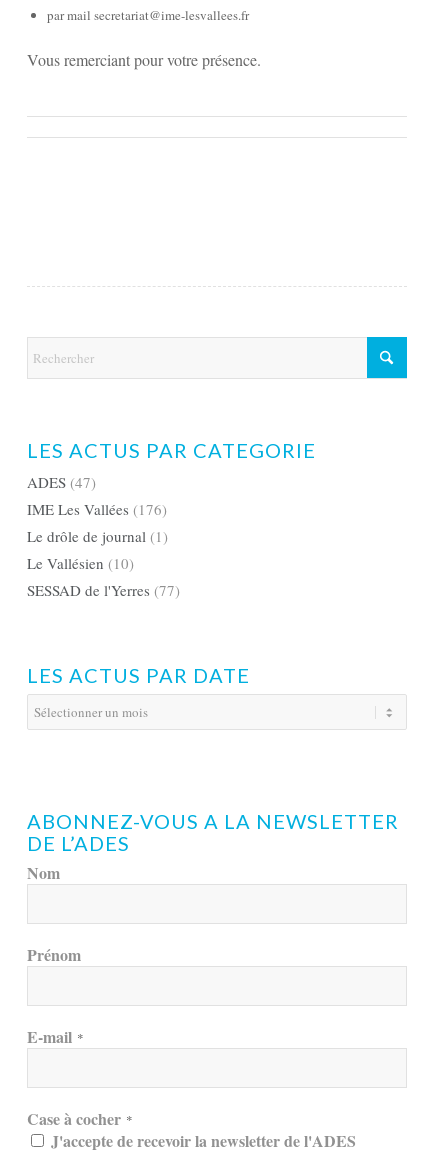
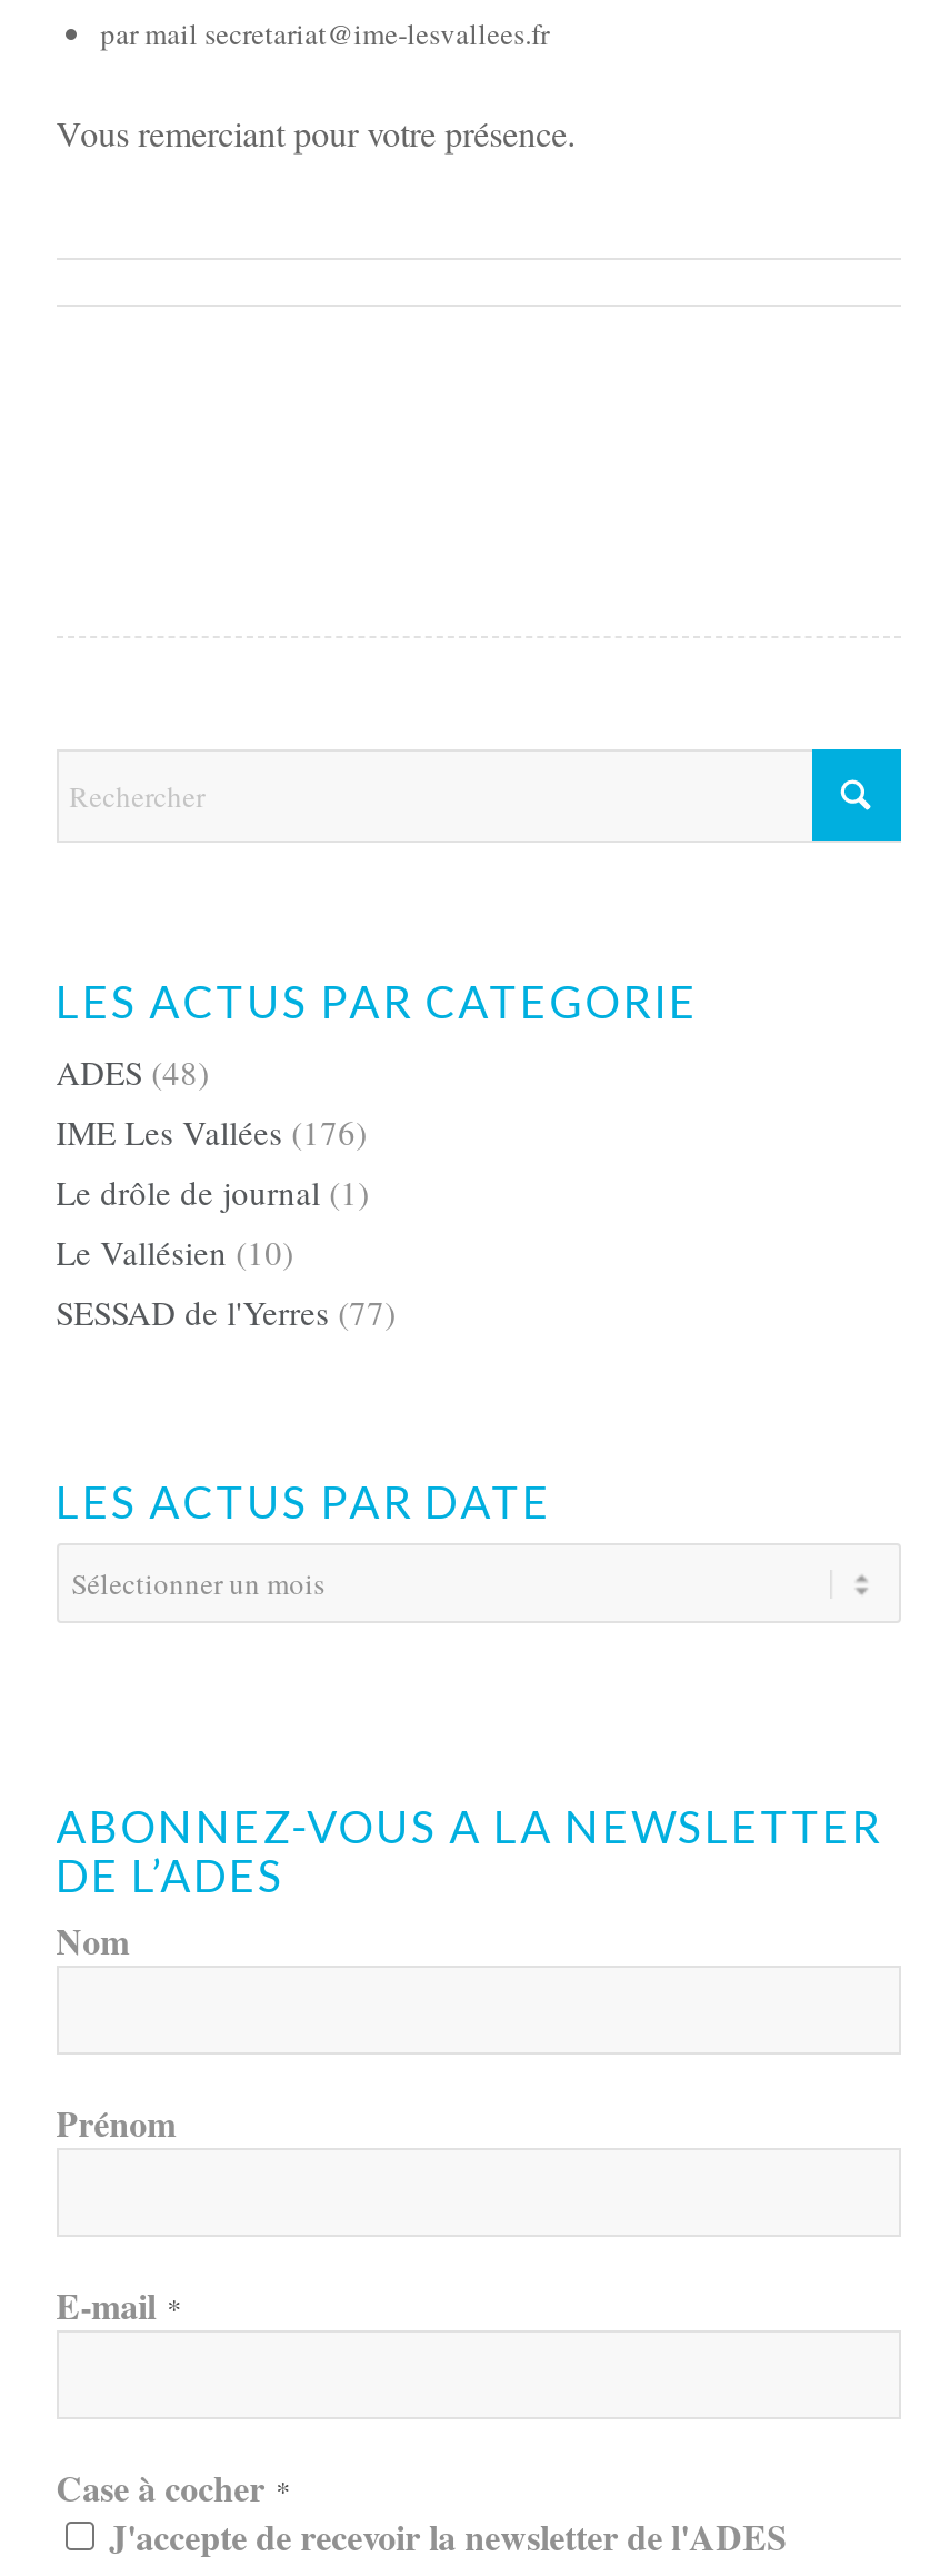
- ADES (47)
+ ADES (48)
